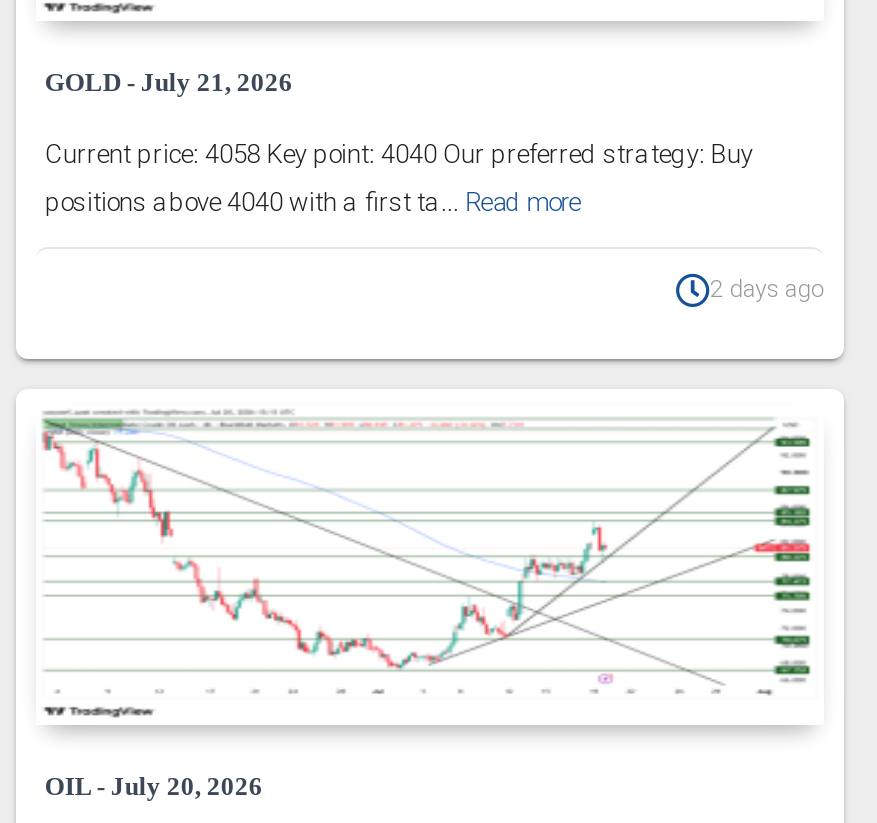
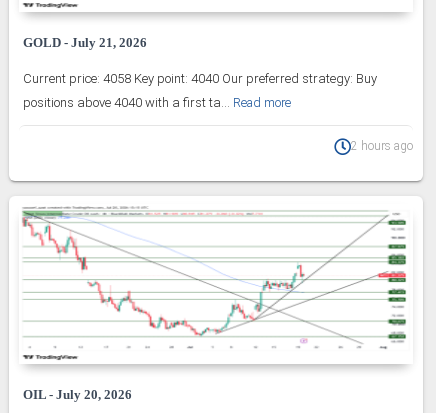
- 2 days ago
+ 2 hours ago
